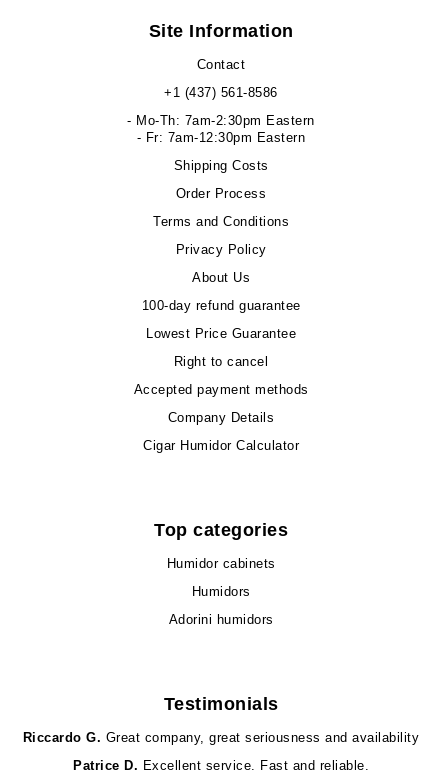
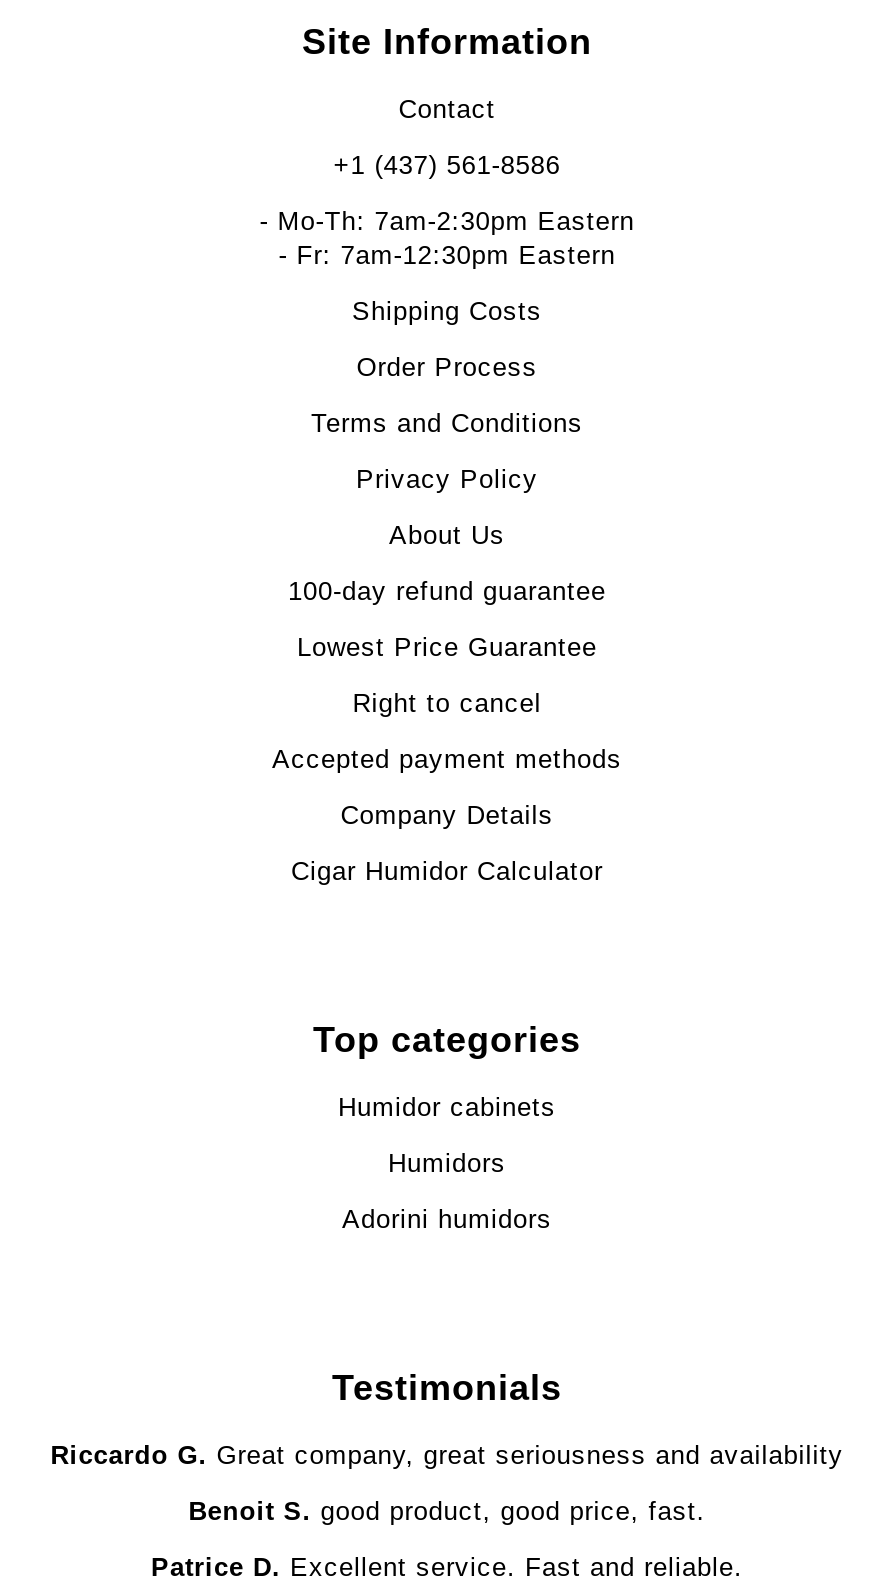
+ Benoit S. good product, good price, fast.
